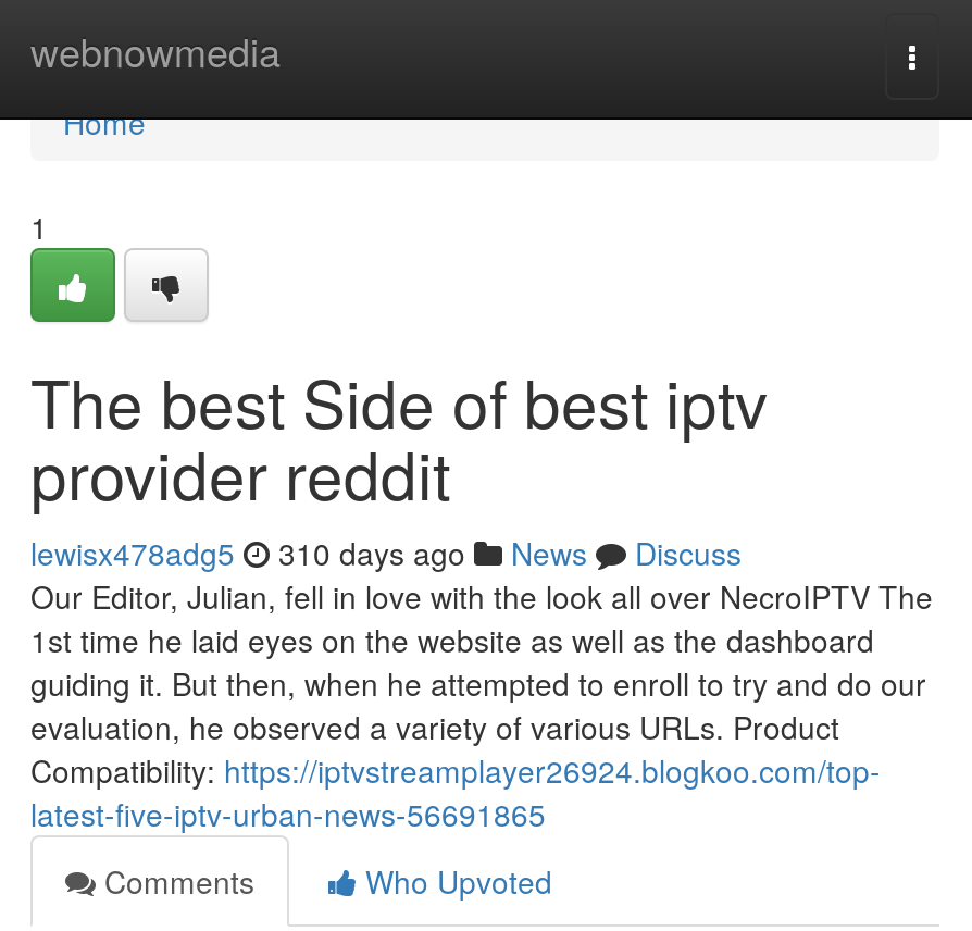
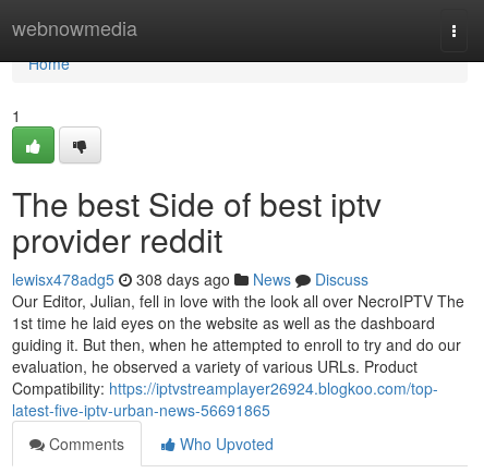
- lewisx478adg5 310 days ago News Discuss
+ lewisx478adg5 308 days ago News Discuss
